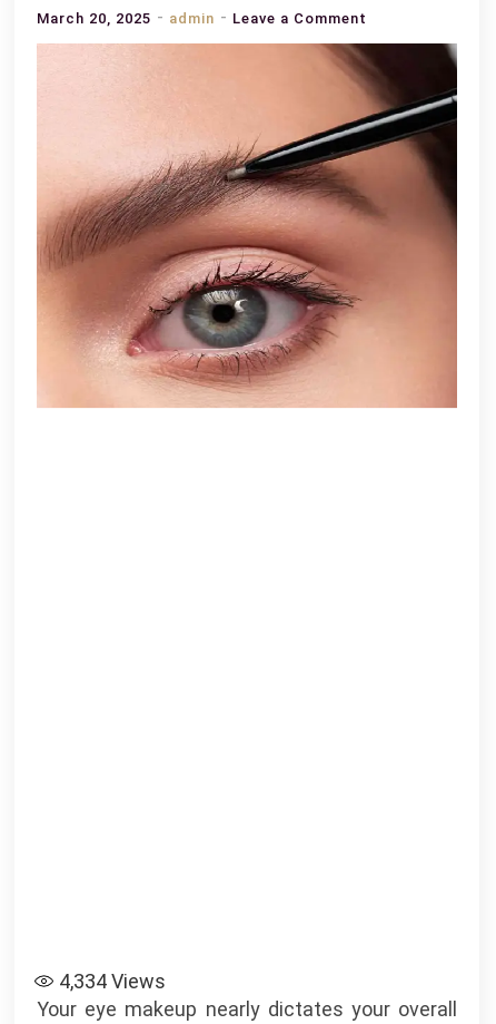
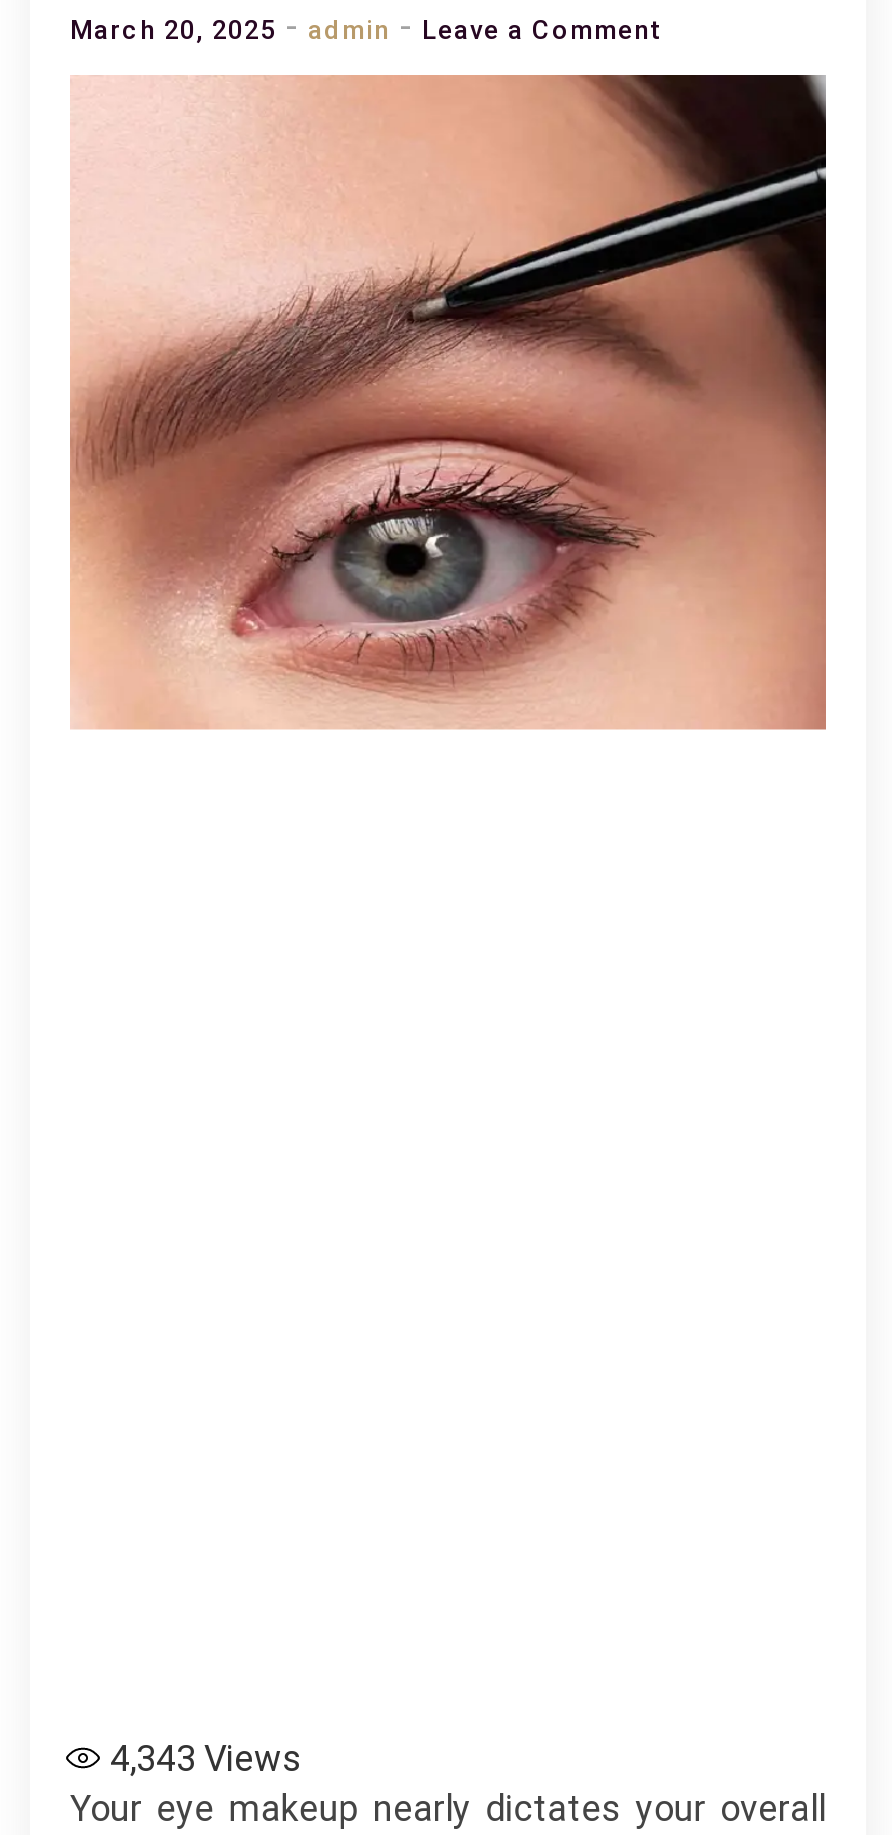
- 4,334 Views
+ 4,343 Views
